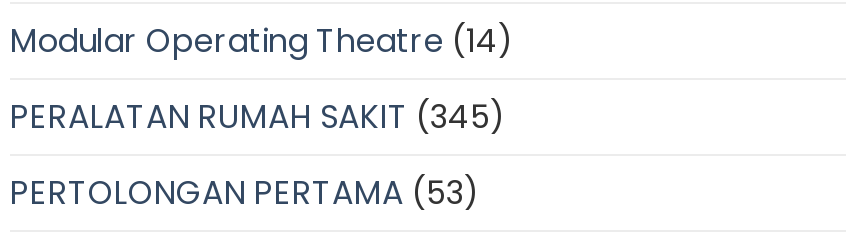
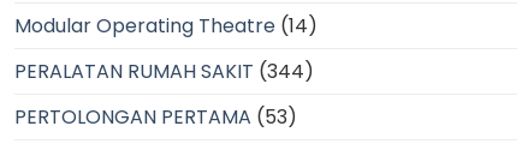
- PERALATAN RUMAH SAKIT (345)
+ PERALATAN RUMAH SAKIT (344)
